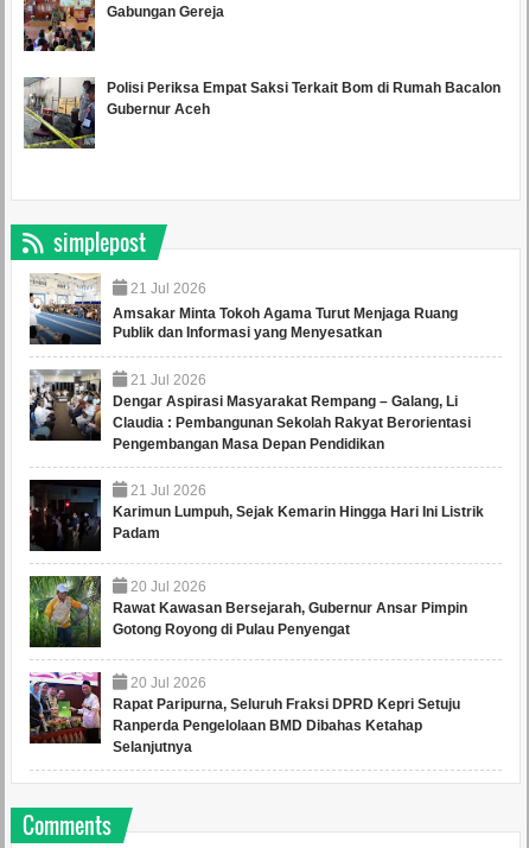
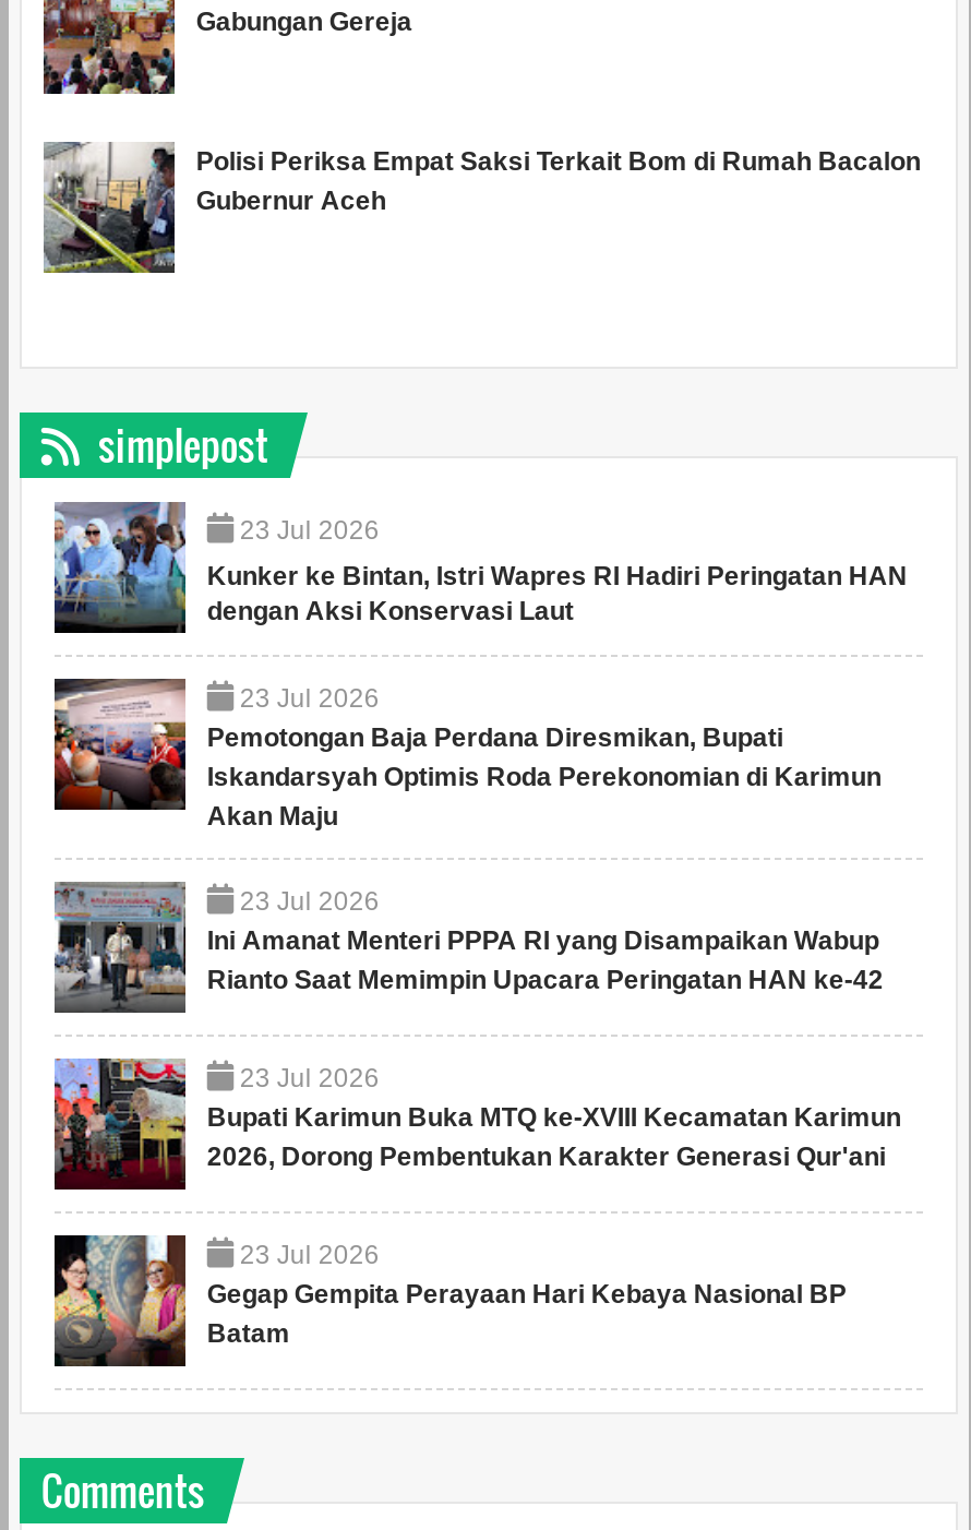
- [image]
- Amsakar Minta Tokoh Agama Turut Menjaga Ruang
- Publik dan Informasi yang Menyesatkan
+ [image]
+ Kunker ke Bintan, Istri Wapres RI Hadiri Peringatan HAN
+ dengan Aksi Konservasi Laut

- 21 Jul 2026
+ 23 Jul 2026

- [image]
- 21 Jul 2026
- Dengar Aspirasi Masyarakat Rempang – Galang, Li
- Claudia : Pembangunan Sekolah Rakyat Berorientasi
- Pengembangan Masa Depan Pendidikan
+ [image]
+ 23 Jul 2026
+ Pemotongan Baja Perdana Diresmikan, Bupati
+ Iskandarsyah Optimis Roda Perekonomian di Karimun
+ Akan Maju

- [image]
- 21 Jul 2026
- Karimun Lumpuh, Sejak Kemarin Hingga Hari Ini Listrik
- Padam
+ [image]
+ 23 Jul 2026
+ Ini Amanat Menteri PPPA RI yang Disampaikan Wabup
+ Rianto Saat Memimpin Upacara Peringatan HAN ke-42

- [image]
- 20 Jul 2026
- Rawat Kawasan Bersejarah, Gubernur Ansar Pimpin
- Gotong Royong di Pulau Penyengat
+ [image]
+ 23 Jul 2026
+ Bupati Karimun Buka MTQ ke-XVIII Kecamatan Karimun
+ 2026, Dorong Pembentukan Karakter Generasi Qur'ani

- [image]
- 20 Jul 2026
- Rapat Paripurna, Seluruh Fraksi DPRD Kepri Setuju
- Ranperda Pengelolaan BMD Dibahas Ketahap
- Selanjutnya
+ [image]
+ 23 Jul 2026
+ Gegap Gempita Perayaan Hari Kebaya Nasional BP
+ Batam
